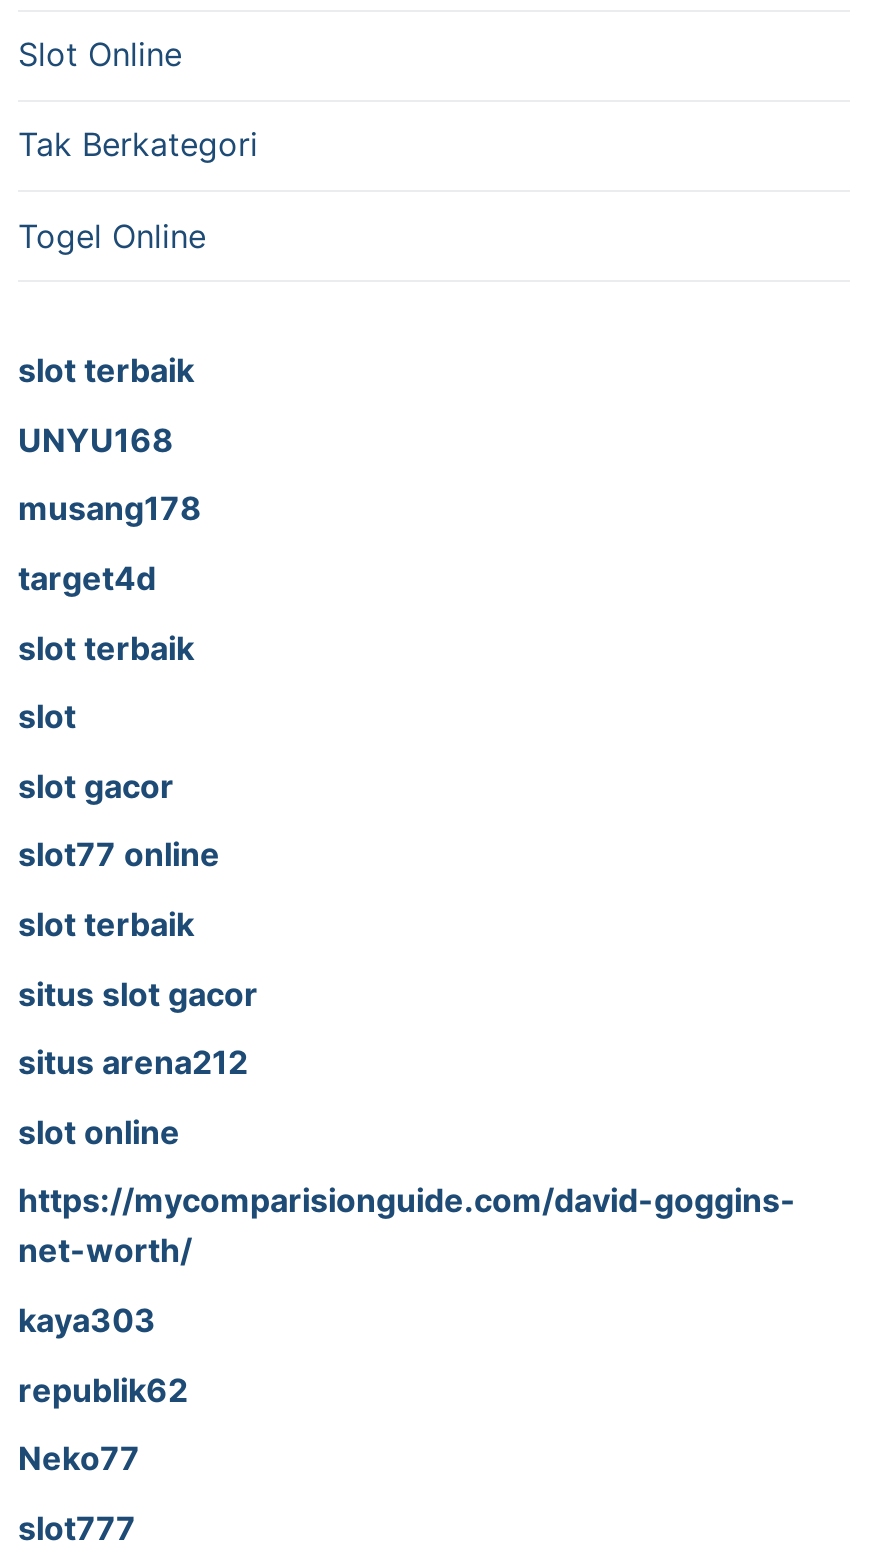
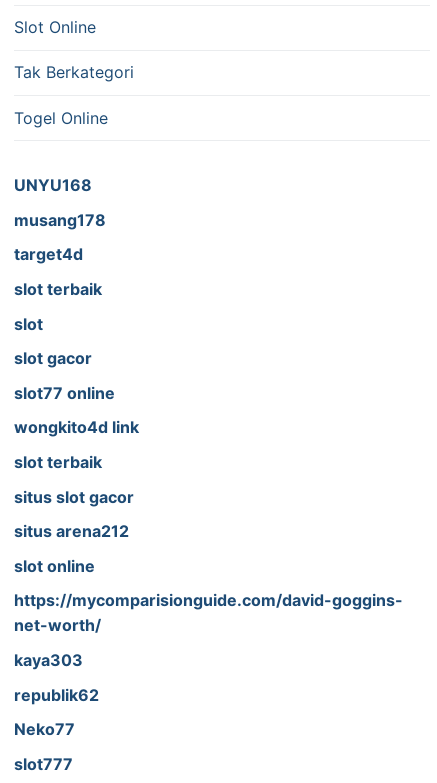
- slot terbaik

moved up: UNYU168 | musang178 | target4d | slot terbaik | slot | slot gacor | slot77 online

+ wongkito4d link
